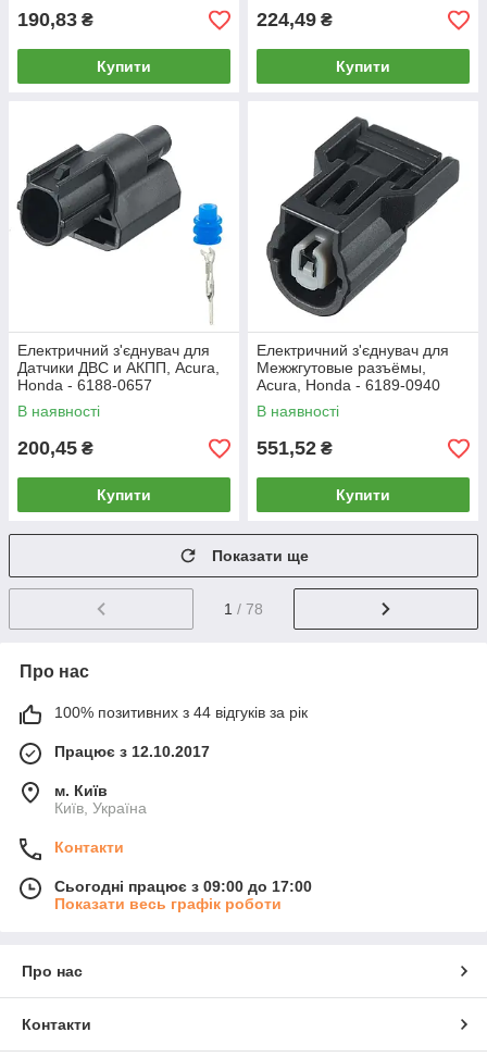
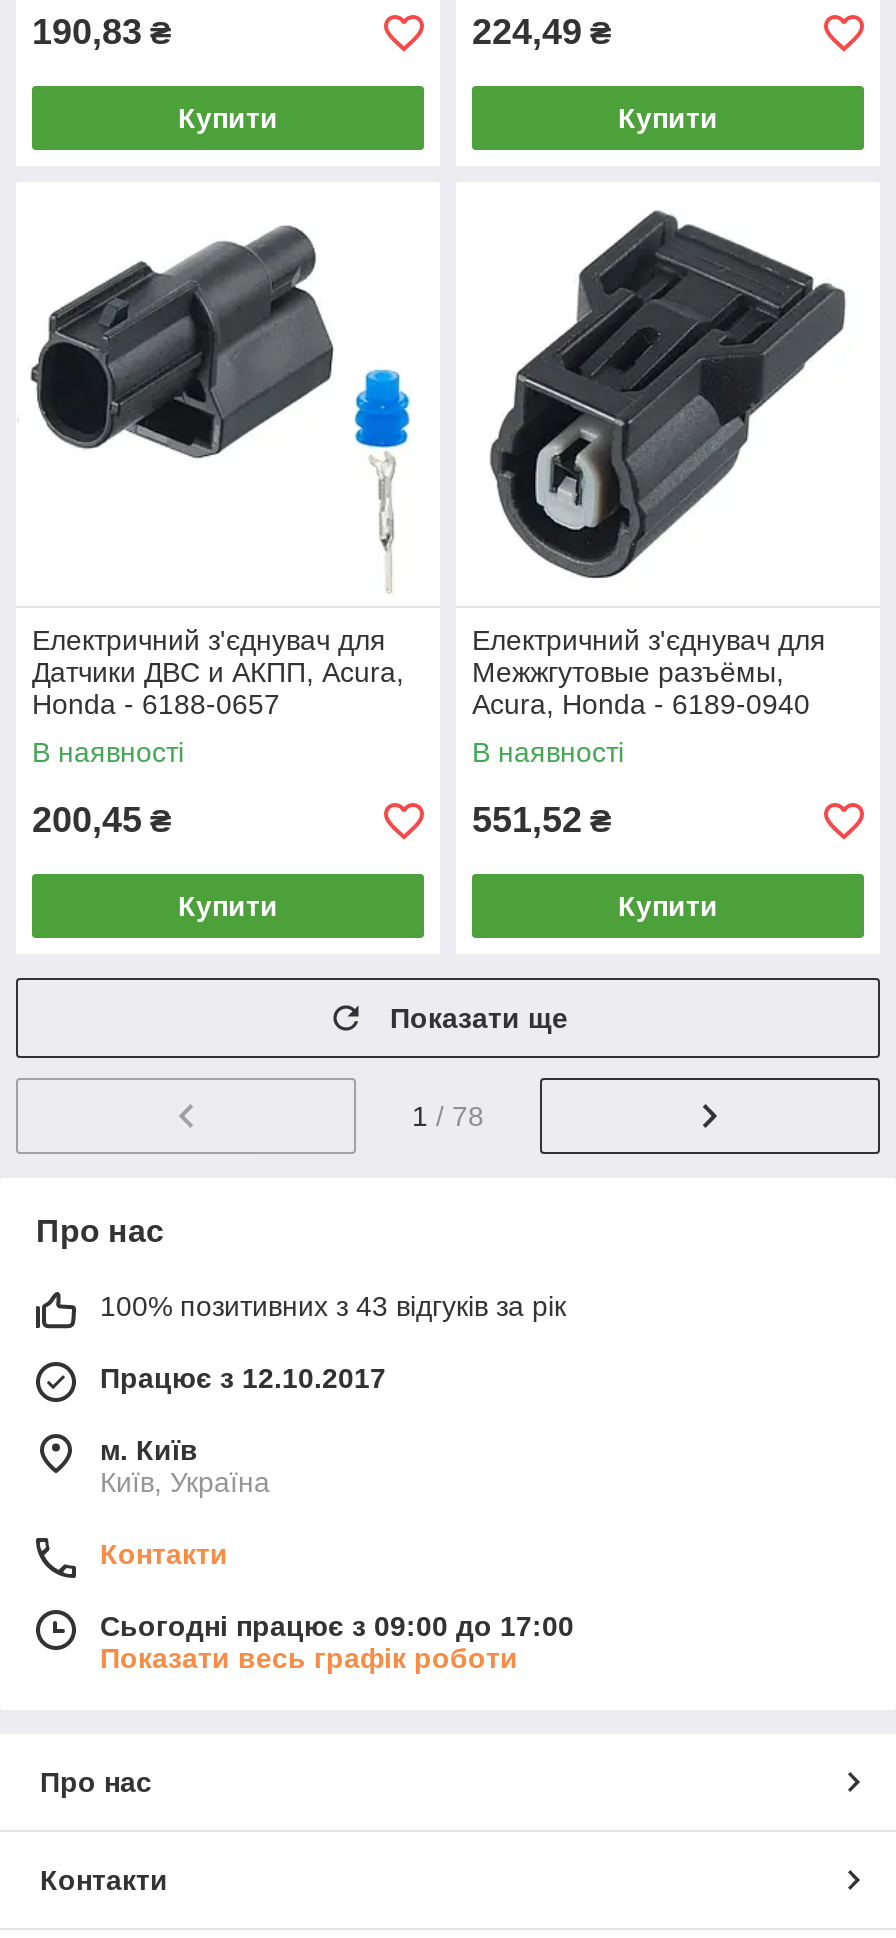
- 100% позитивних з 44 відгуків за рік
+ 100% позитивних з 43 відгуків за рік
